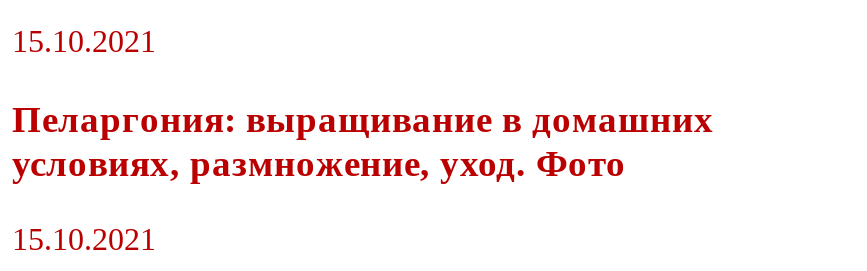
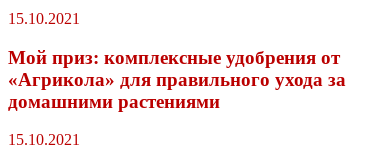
- Пеларгония: выращивание в домашних
- условиях, размножение, уход. Фото
+ Мой приз: комплексные удобрения от
+ «Агрикола» для правильного ухода за
+ домашними растениями
